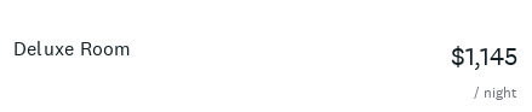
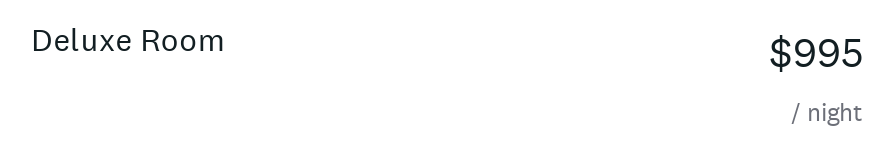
- $1,145
+ $995
